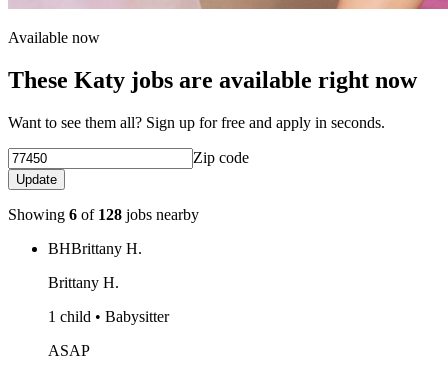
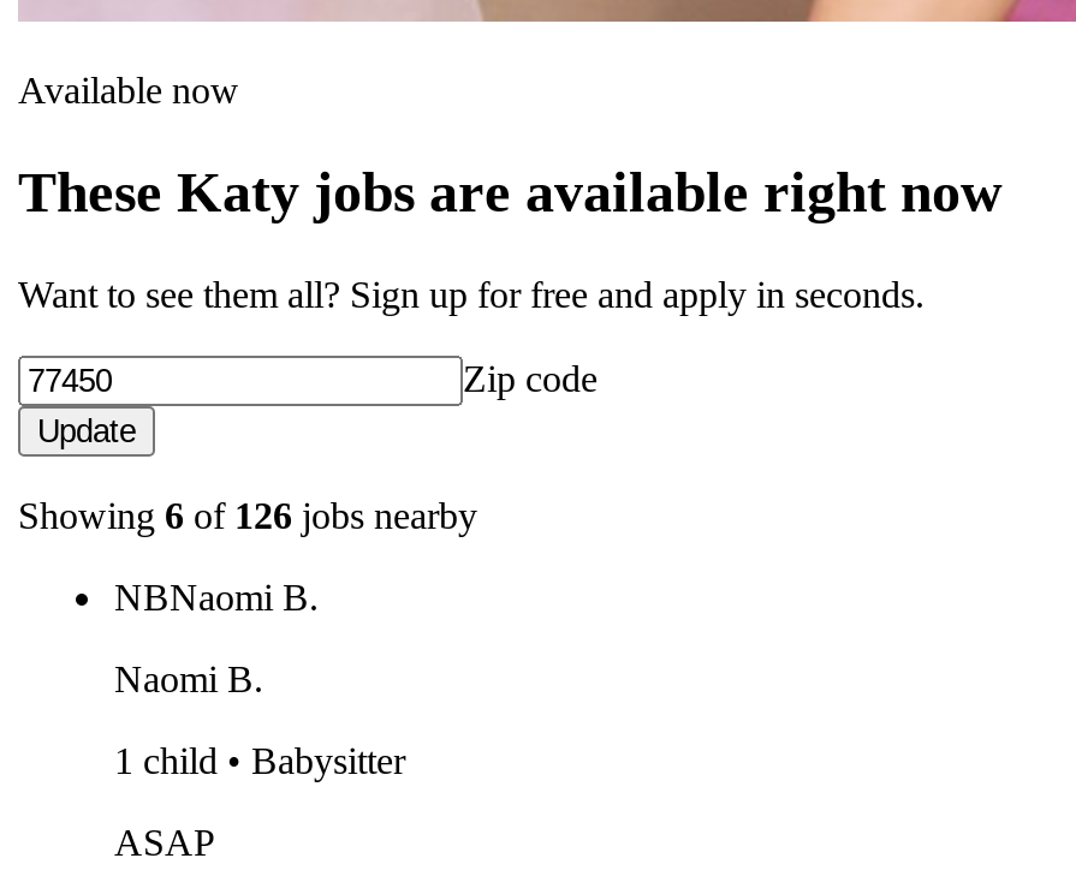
- Showing 6 of 128 jobs nearby
+ Showing 6 of 126 jobs nearby

- BHBrittany H.
+ NBNaomi B.

- Brittany H.
+ Naomi B.
